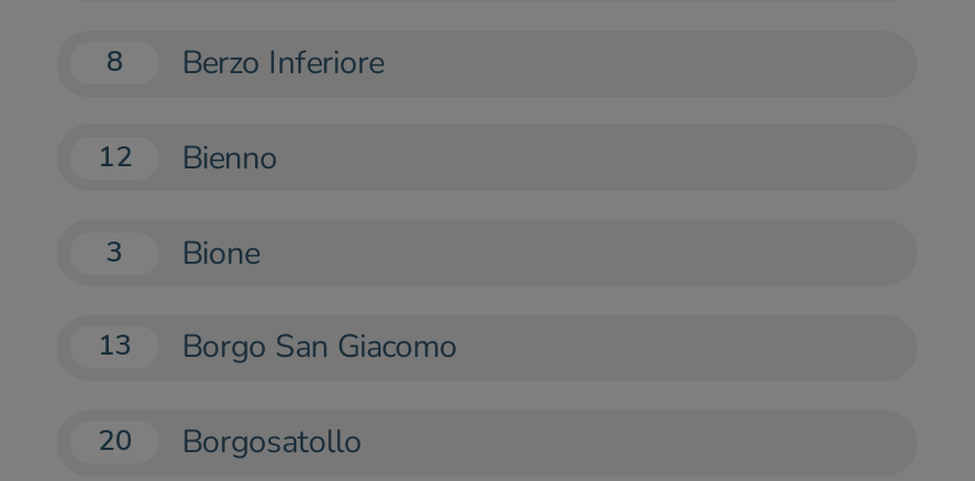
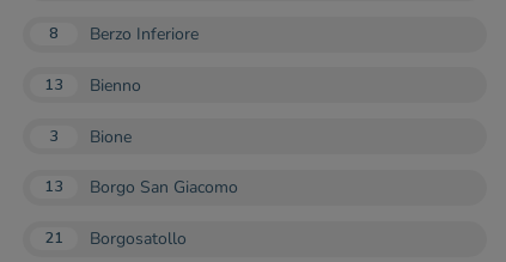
- 12 Bienno
+ 13 Bienno

- 20 Borgosatollo
+ 21 Borgosatollo
